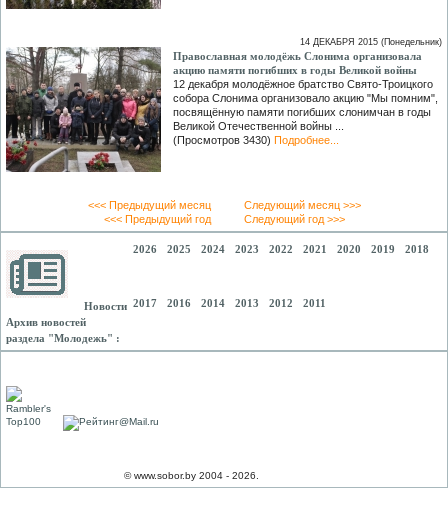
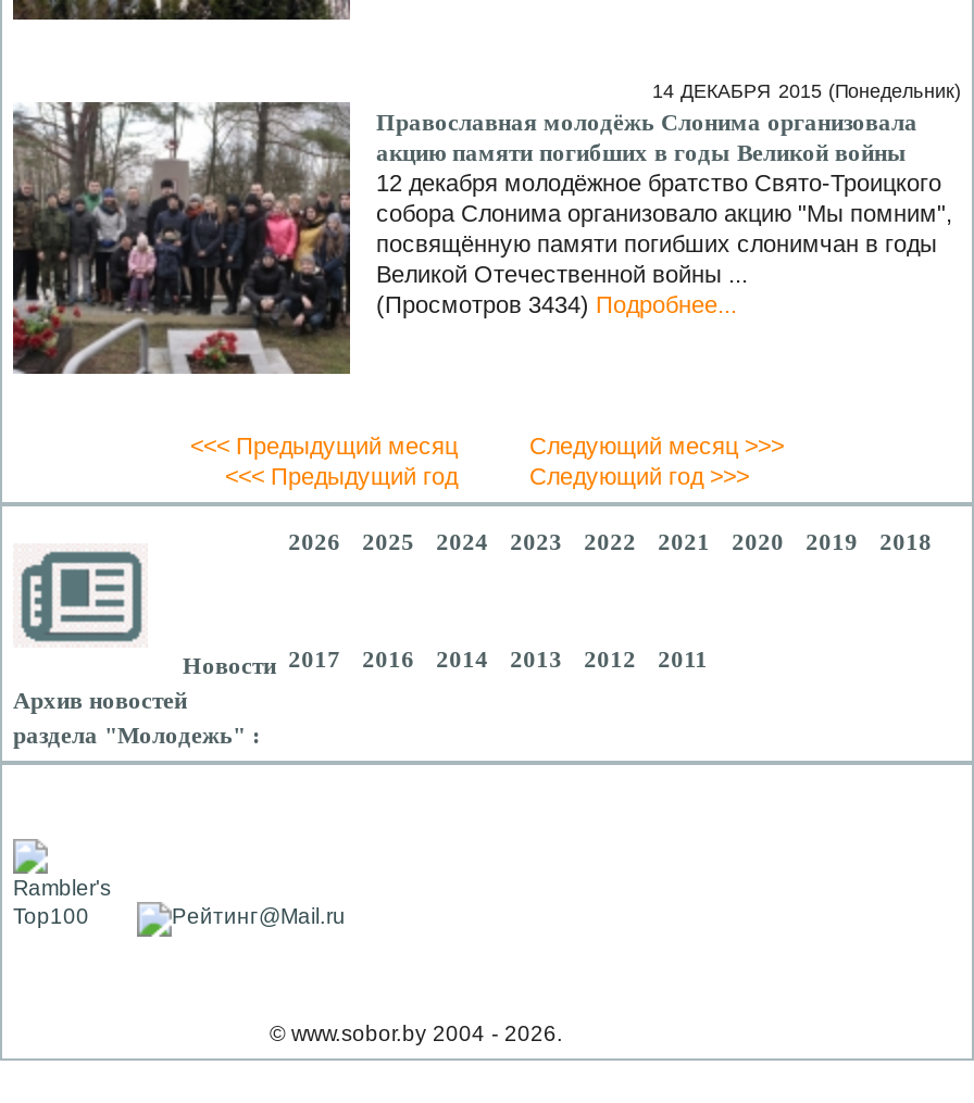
- (Просмотров 3430) Подробнее...
+ (Просмотров 3434) Подробнее...
